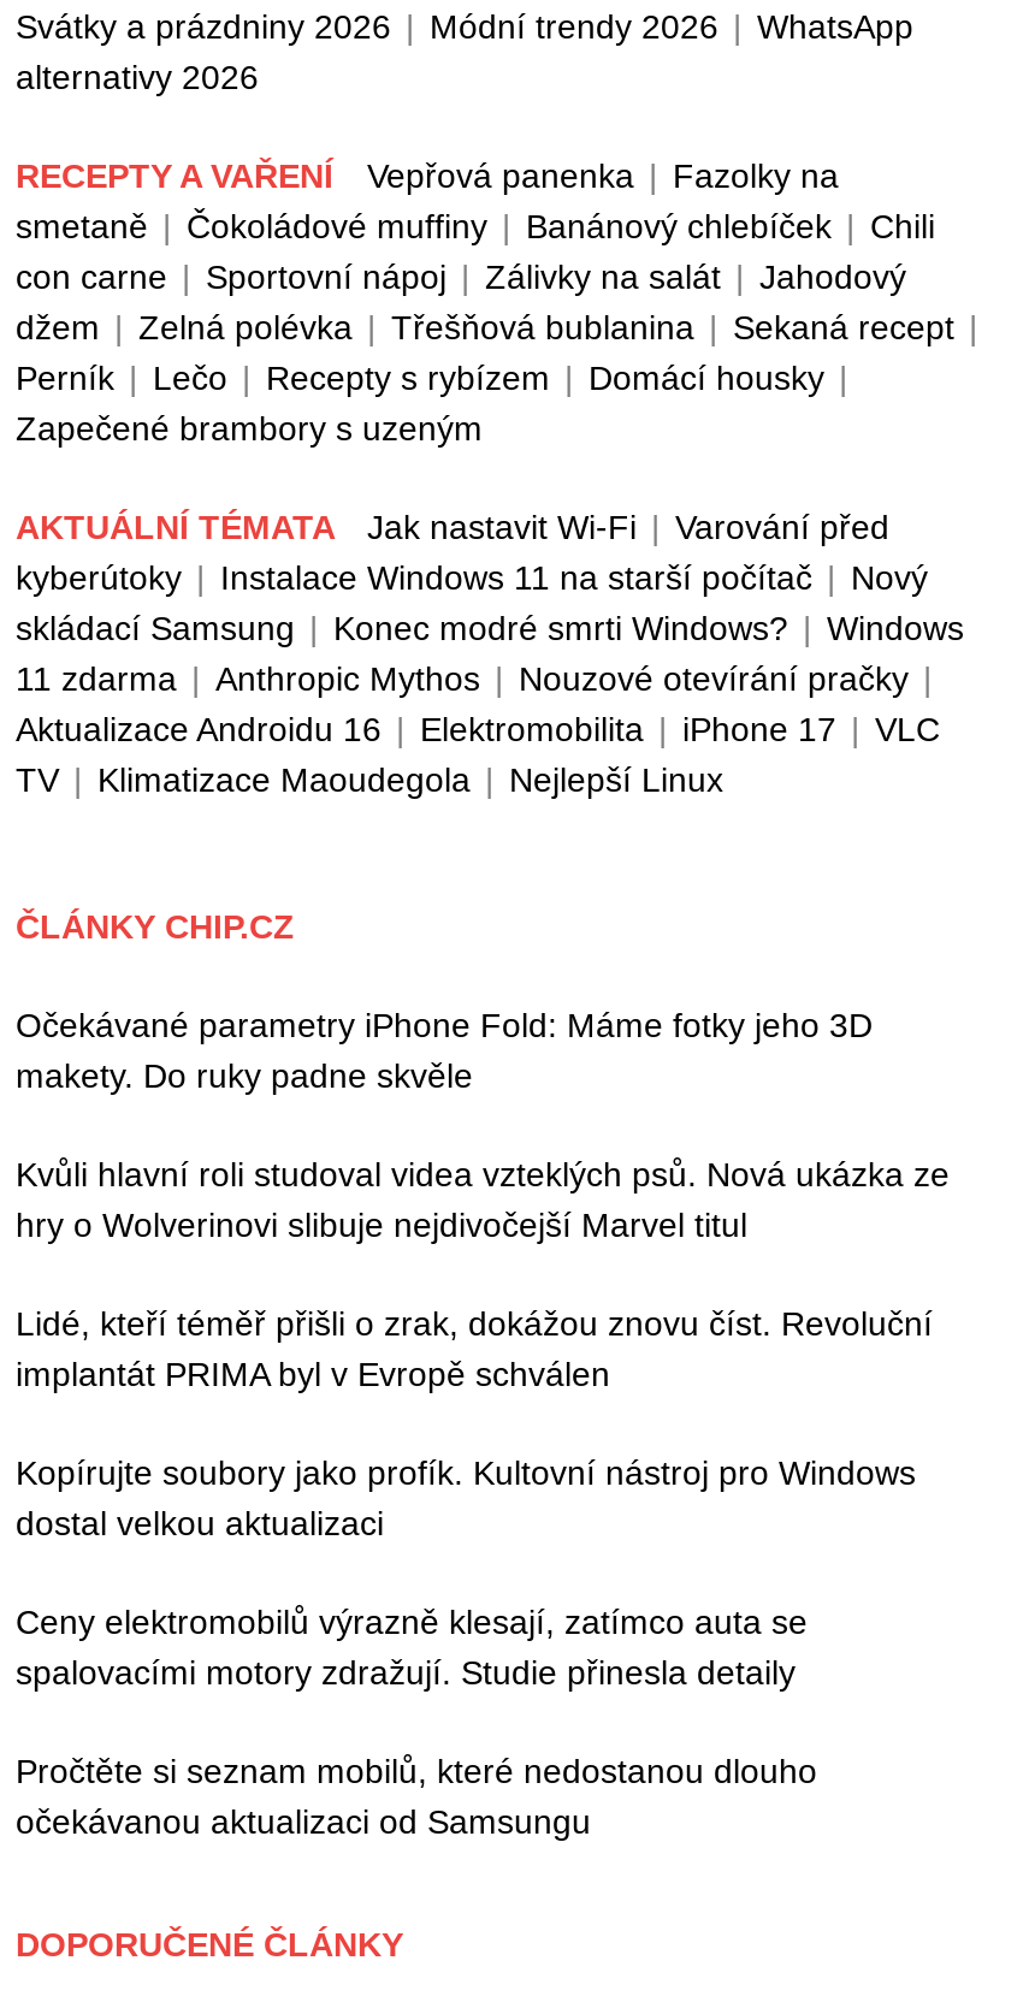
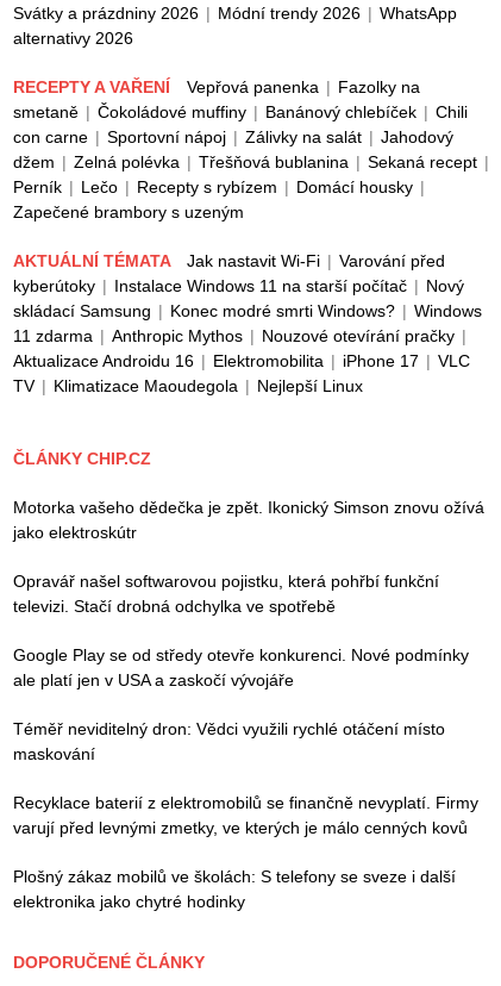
- Očekávané parametry iPhone Fold: Máme fotky jeho 3D
- makety. Do ruky padne skvěle
+ Motorka vašeho dědečka je zpět. Ikonický Simson znovu ožívá
+ jako elektroskútr

- Kvůli hlavní roli studoval videa vzteklých psů. Nová ukázka ze
- hry o Wolverinovi slibuje nejdivočejší Marvel titul
+ Opravář našel softwarovou pojistku, která pohřbí funkční
+ televizi. Stačí drobná odchylka ve spotřebě

- Lidé, kteří téměř přišli o zrak, dokážou znovu číst. Revoluční
- implantát PRIMA byl v Evropě schválen
+ Google Play se od středy otevře konkurenci. Nové podmínky
+ ale platí jen v USA a zaskočí vývojáře

- Kopírujte soubory jako profík. Kultovní nástroj pro Windows
- dostal velkou aktualizaci
+ Téměř neviditelný dron: Vědci využili rychlé otáčení místo
+ maskování

- Ceny elektromobilů výrazně klesají, zatímco auta se
- spalovacími motory zdražují. Studie přinesla detaily
+ Recyklace baterií z elektromobilů se finančně nevyplatí. Firmy
+ varují před levnými zmetky, ve kterých je málo cenných kovů

- Pročtěte si seznam mobilů, které nedostanou dlouho
- očekávanou aktualizaci od Samsungu
+ Plošný zákaz mobilů ve školách: S telefony se sveze i další
+ elektronika jako chytré hodinky
